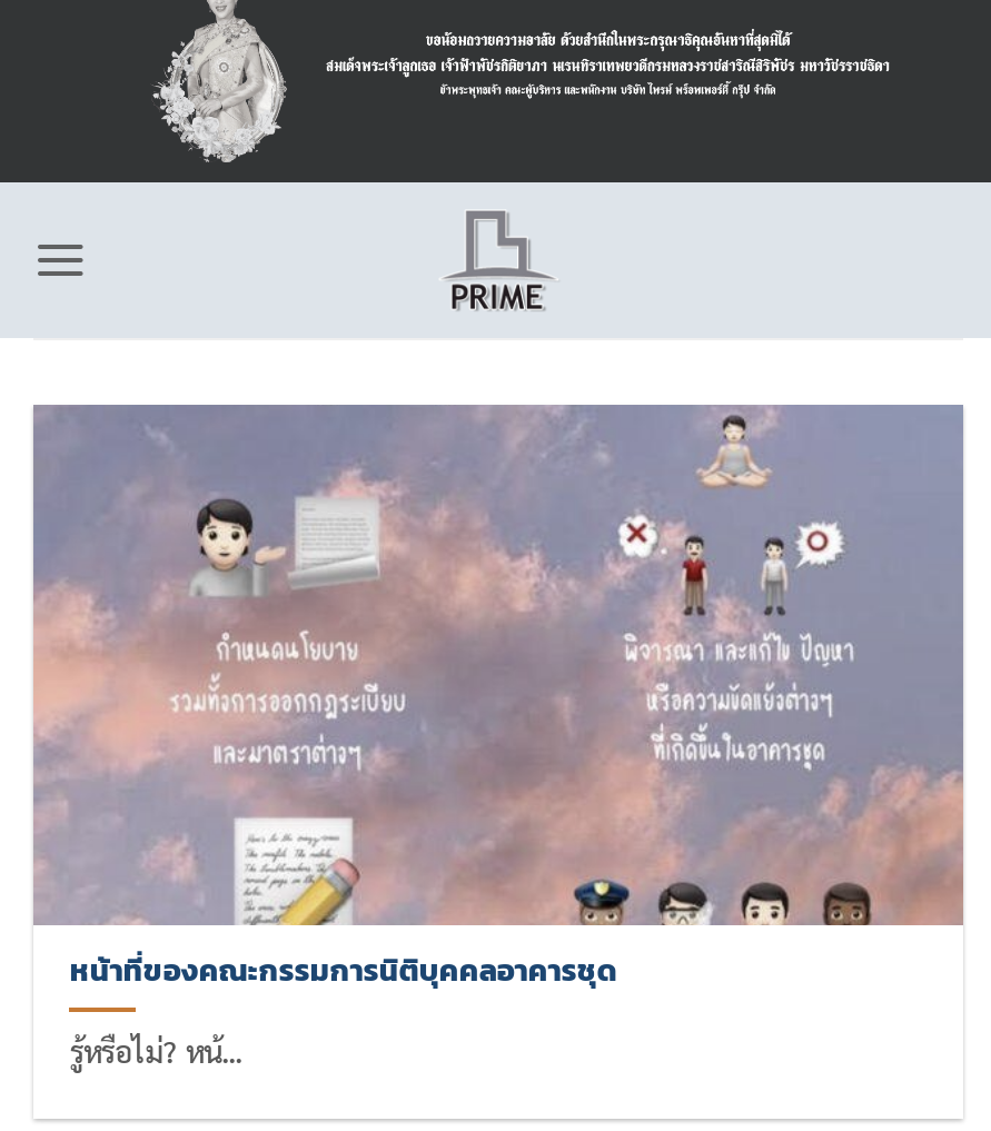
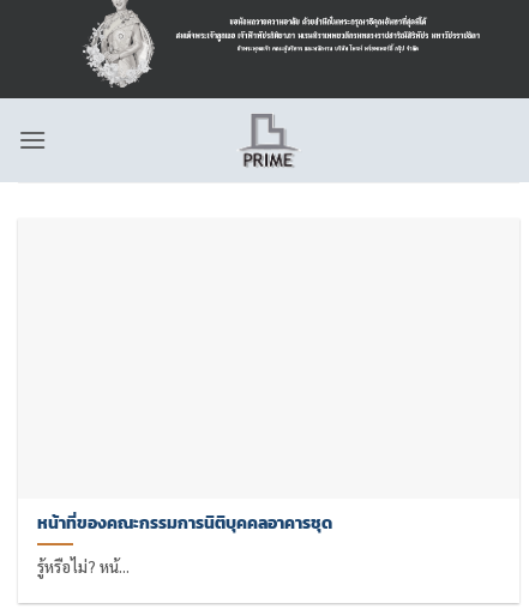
- [image]
